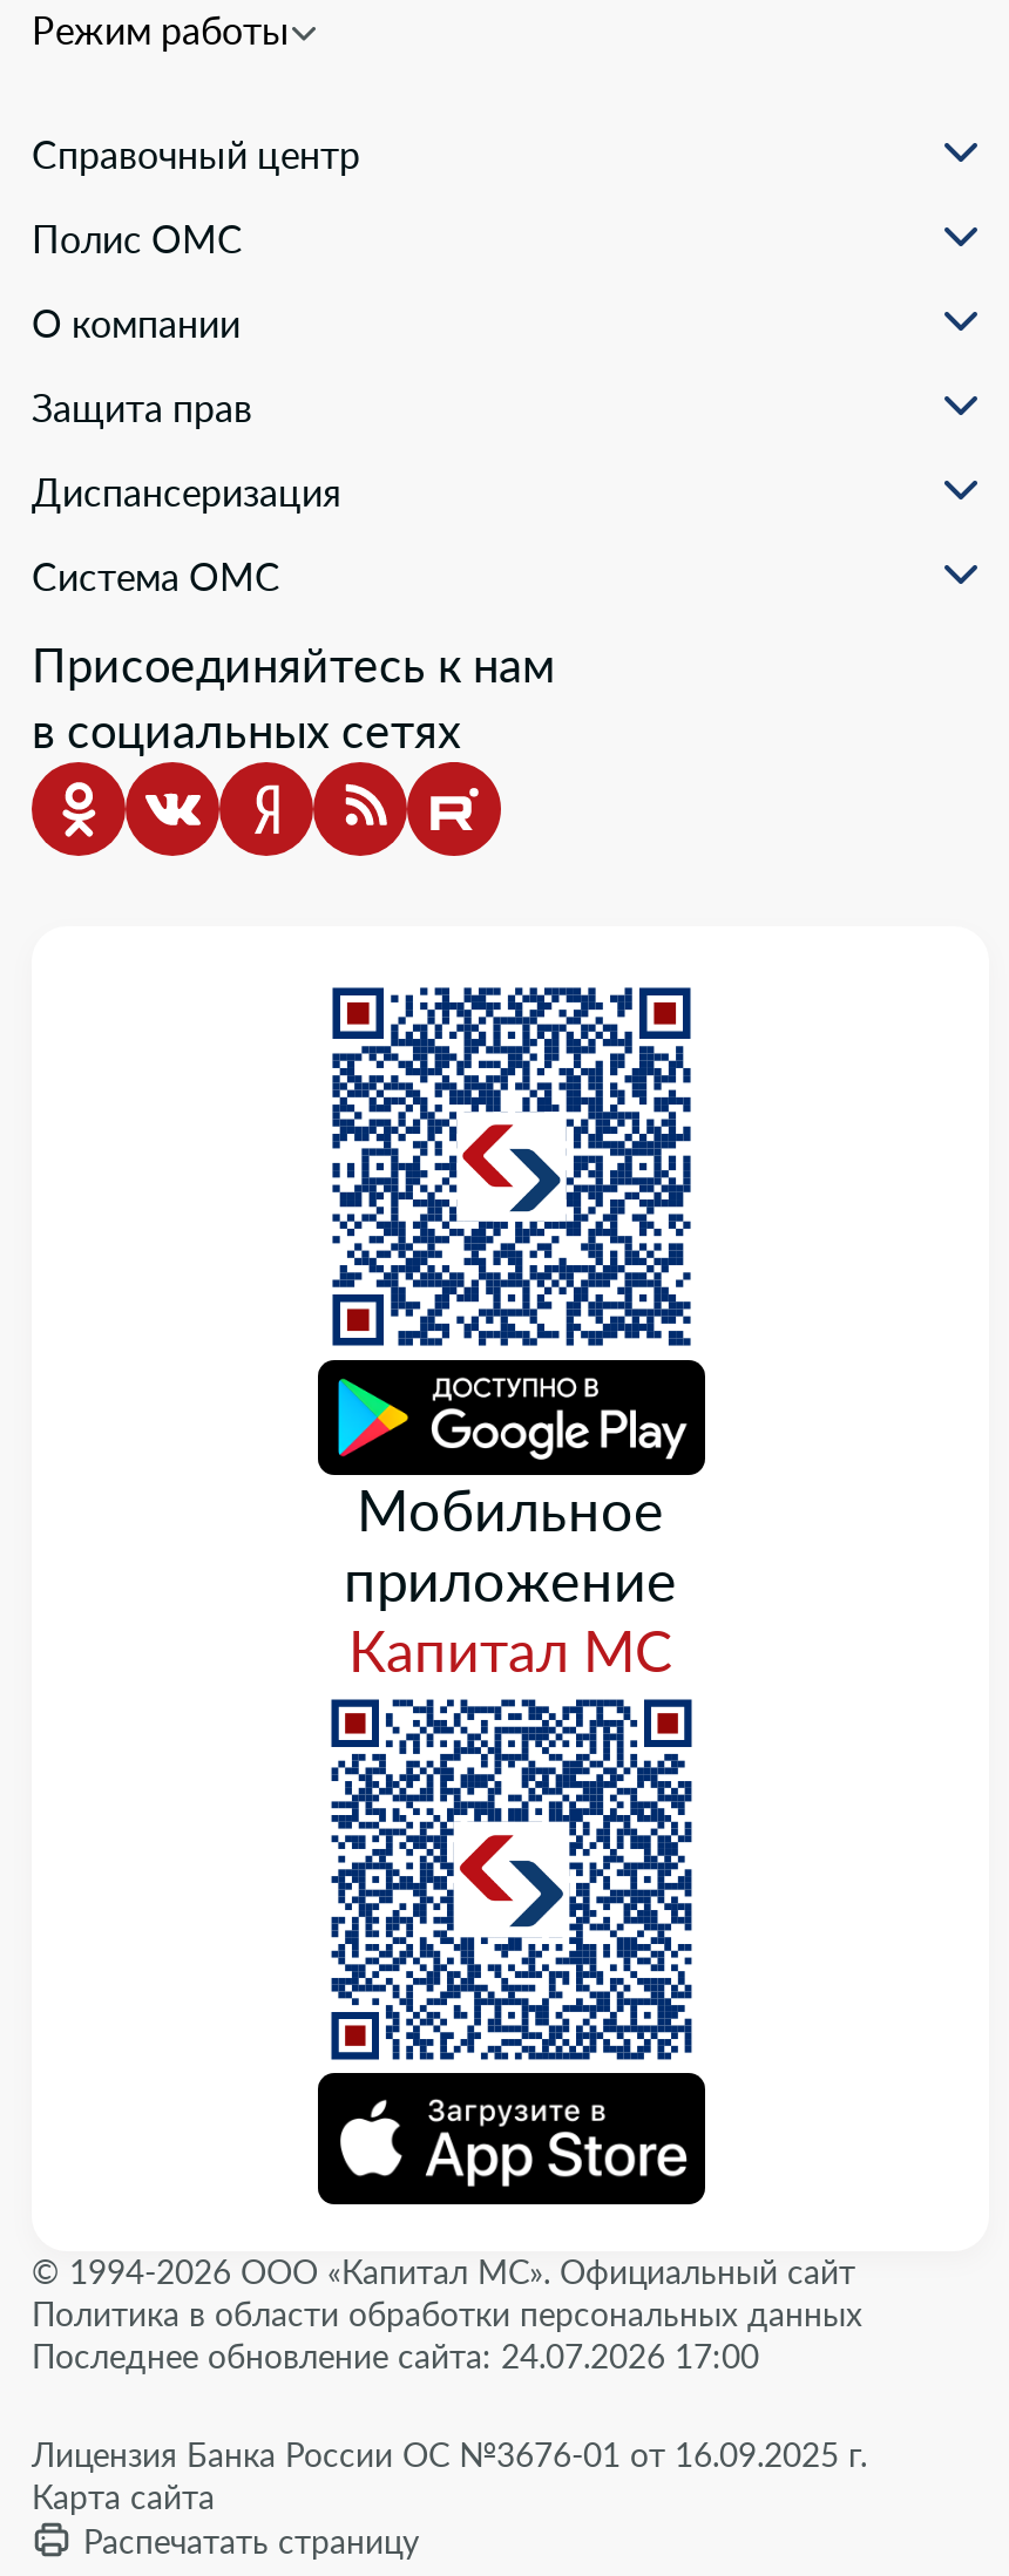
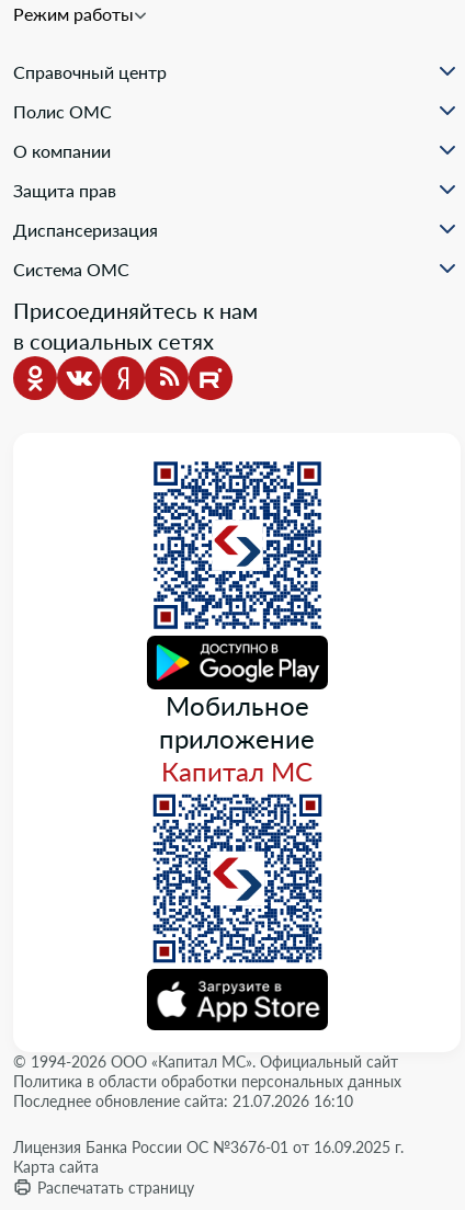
- Последнее обновление сайта: 24.07.2026 17:00
+ Последнее обновление сайта: 21.07.2026 16:10
